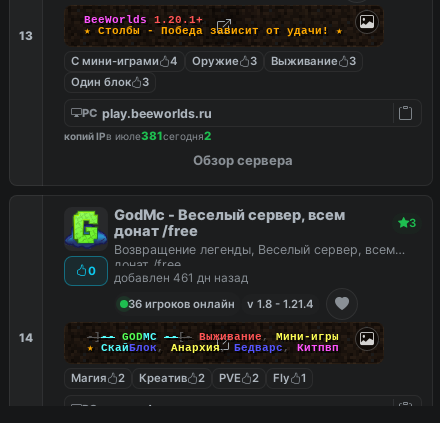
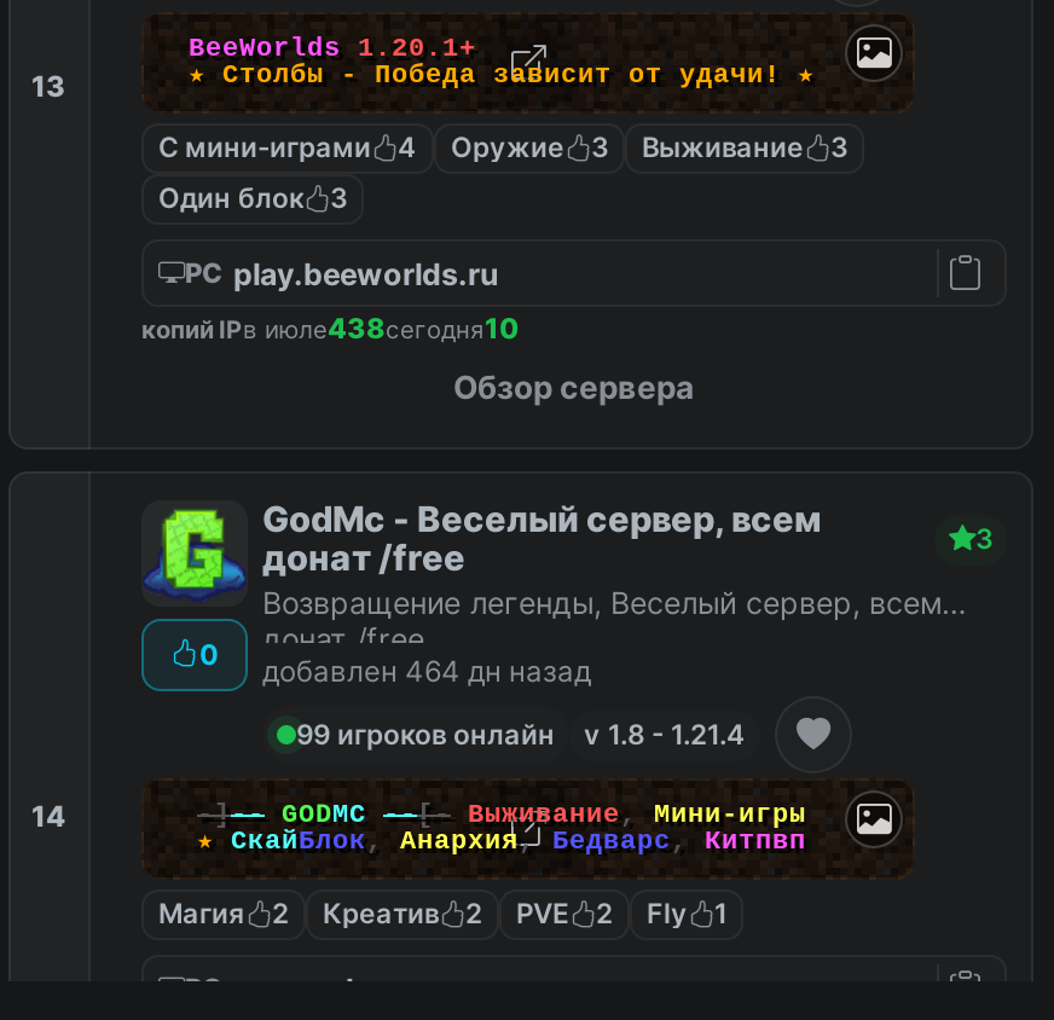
- копий IPв июле381сегодня2
+ копий IPв июле438сегодня10

- добавлен 461 дн назад
+ добавлен 464 дн назад

- 36 игроков онлайн
+ 99 игроков онлайн
